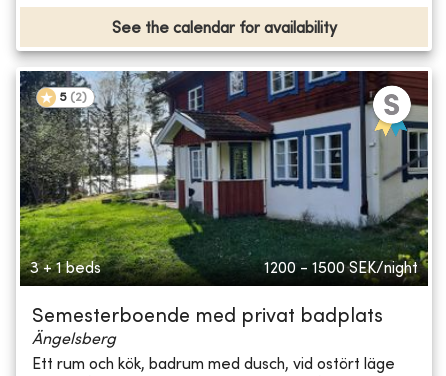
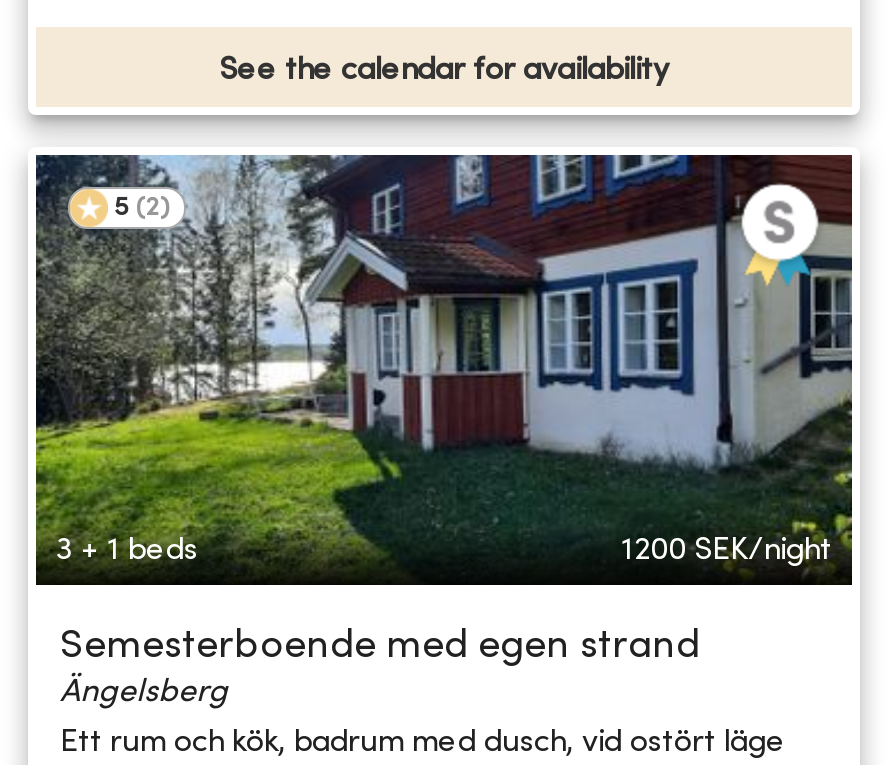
- 1200 - 1500 SEK/night
+ 1200 SEK/night

- Semesterboende med privat badplats
+ Semesterboende med egen strand
